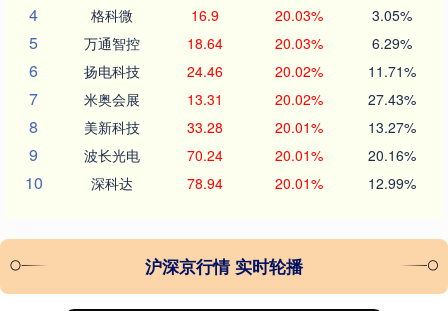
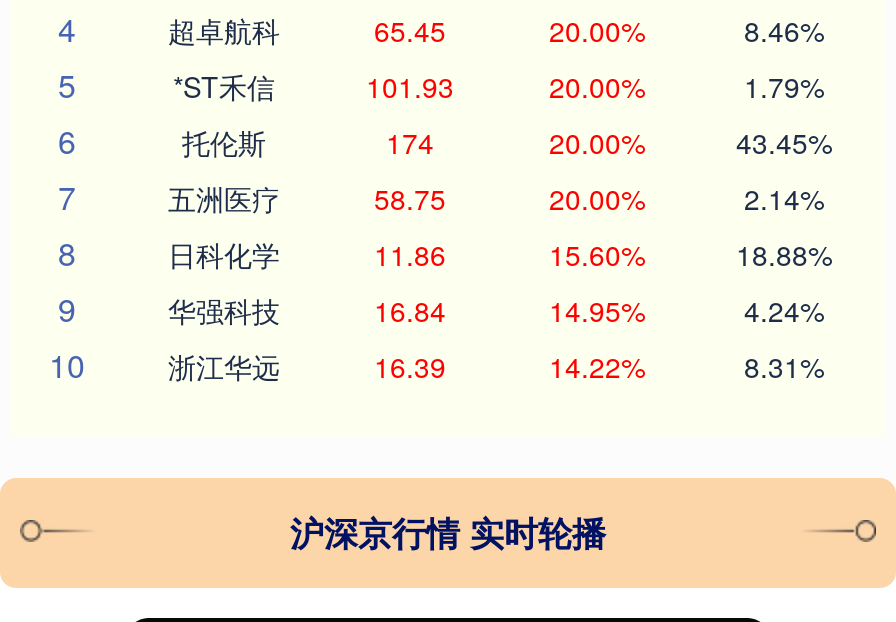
- 格科微
- 16.9
- 20.03%
- 3.05%
+ 超卓航科
+ 65.45
+ 20.00%
+ 8.46%

- 万通智控
- 18.64
- 20.03%
- 6.29%
+ *ST禾信
+ 101.93
+ 20.00%
+ 1.79%

- 扬电科技
- 24.46
- 20.02%
- 11.71%
+ 托伦斯
+ 174
+ 20.00%
+ 43.45%

- 米奥会展
- 13.31
- 20.02%
- 27.43%
+ 五洲医疗
+ 58.75
+ 20.00%
+ 2.14%

- 美新科技
- 33.28
- 20.01%
- 13.27%
+ 日科化学
+ 11.86
+ 15.60%
+ 18.88%

- 波长光电
- 70.24
- 20.01%
- 20.16%
+ 华强科技
+ 16.84
+ 14.95%
+ 4.24%

- 深科达
- 78.94
- 20.01%
- 12.99%
+ 浙江华远
+ 16.39
+ 14.22%
+ 8.31%
